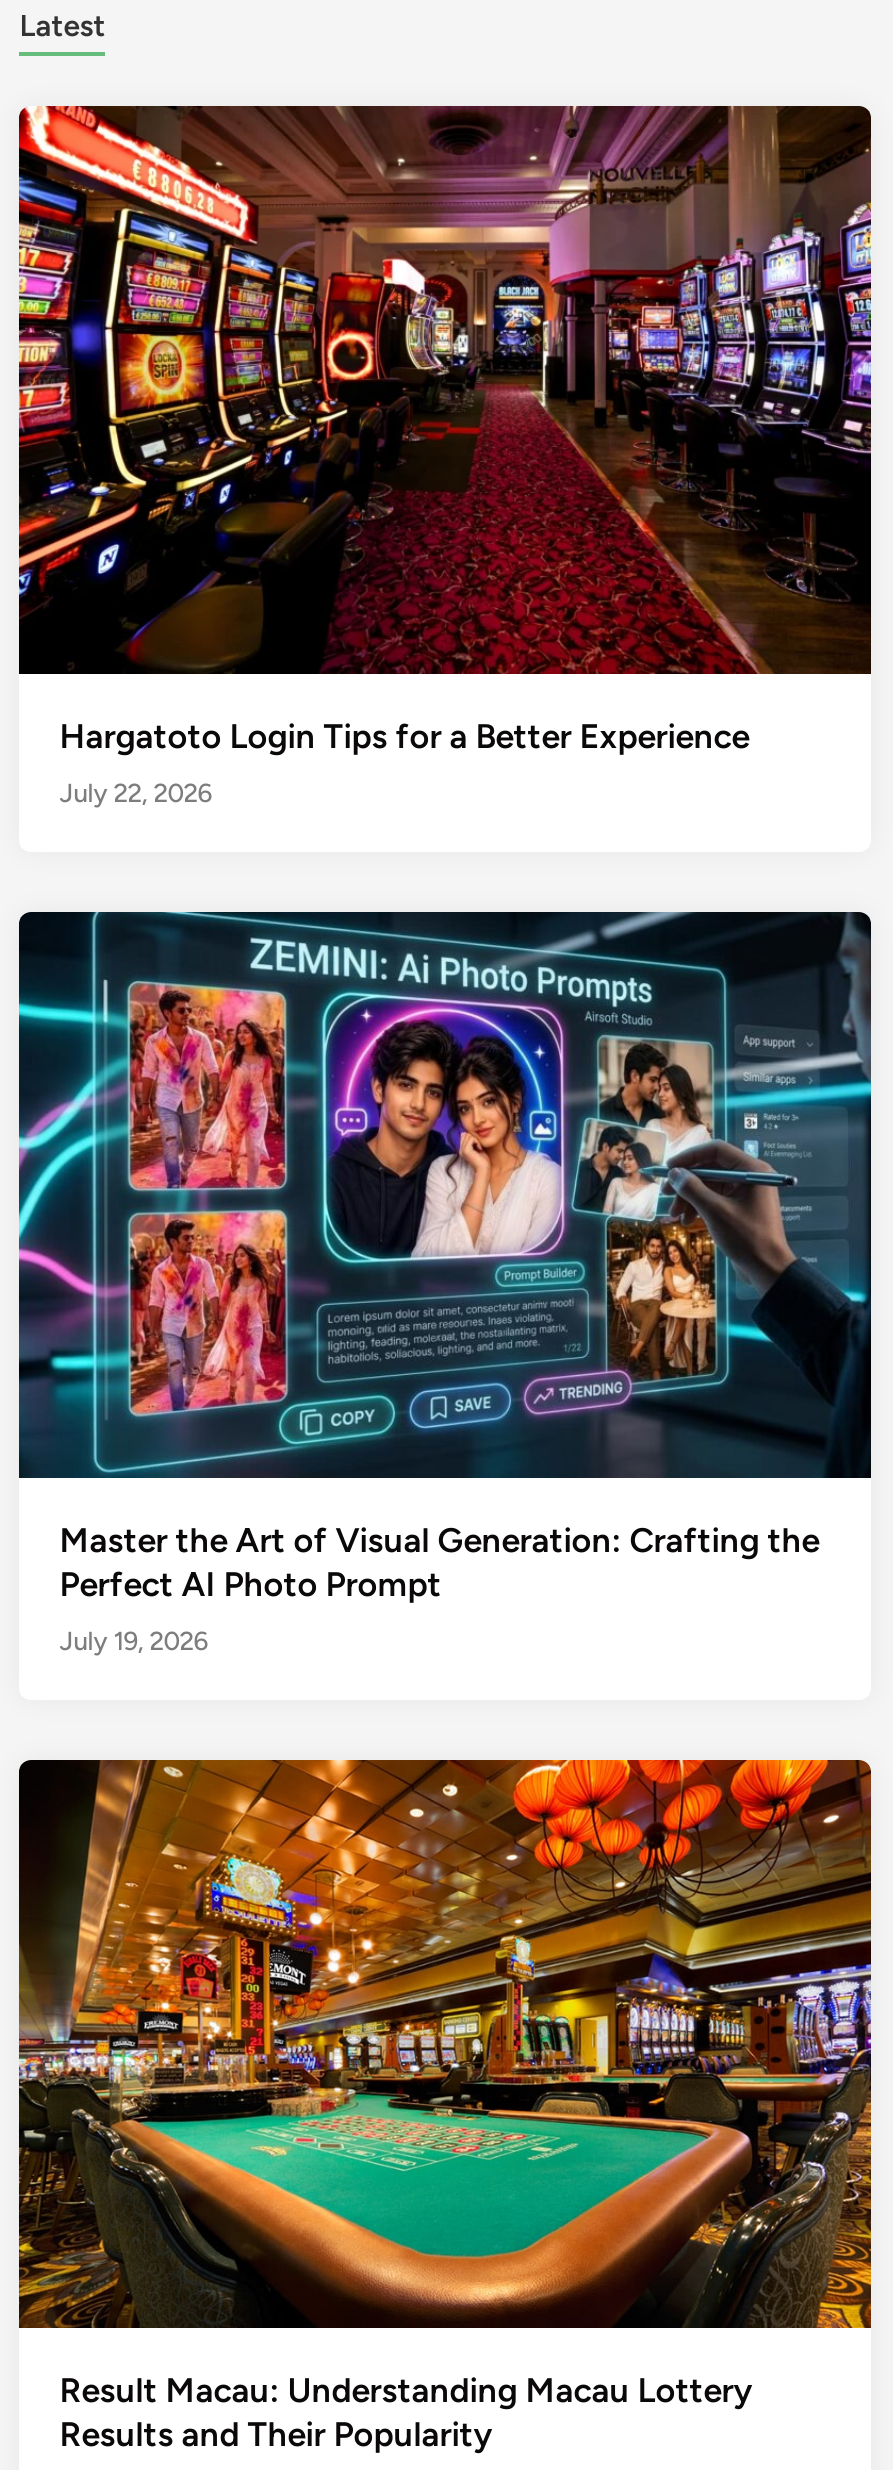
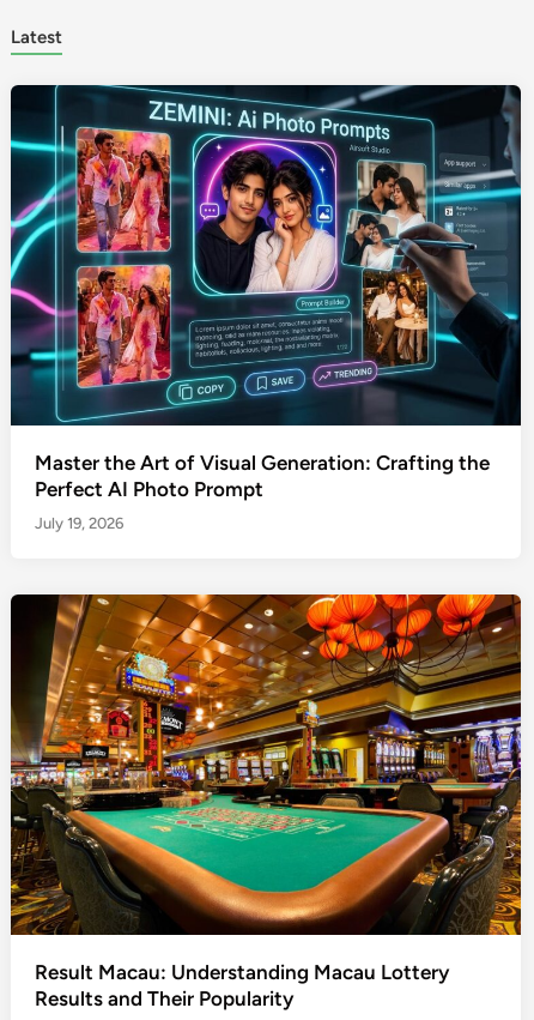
- [image]
- Hargatoto Login Tips for a Better Experience
- July 22, 2026
